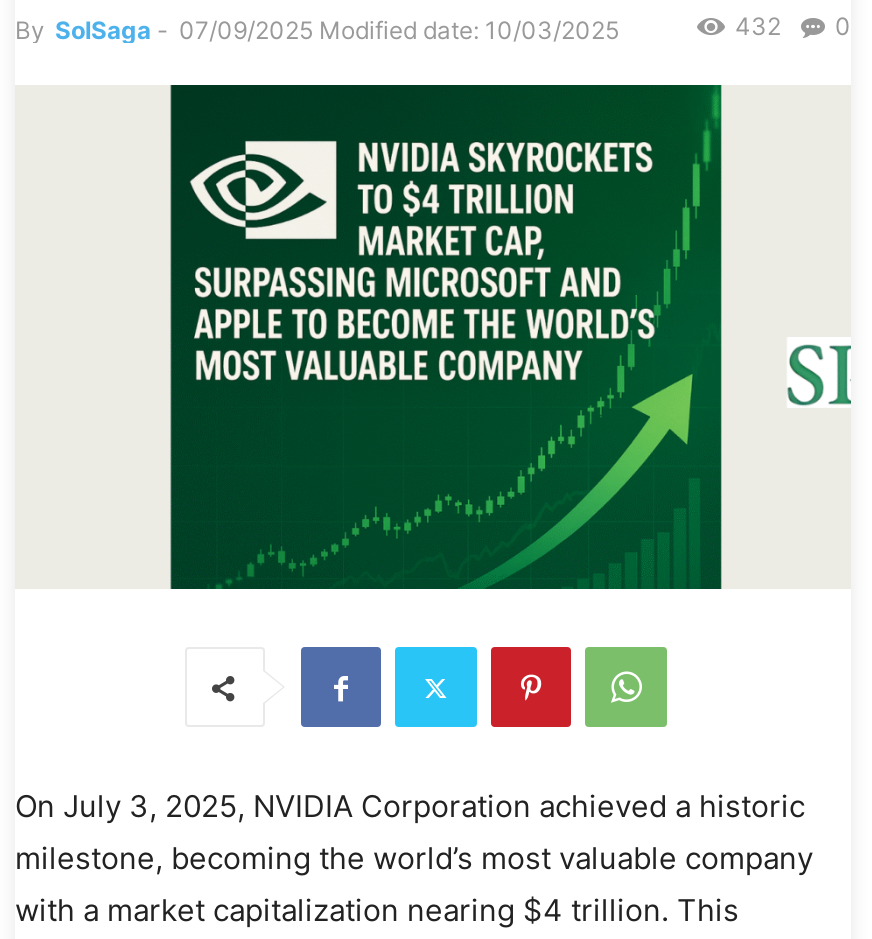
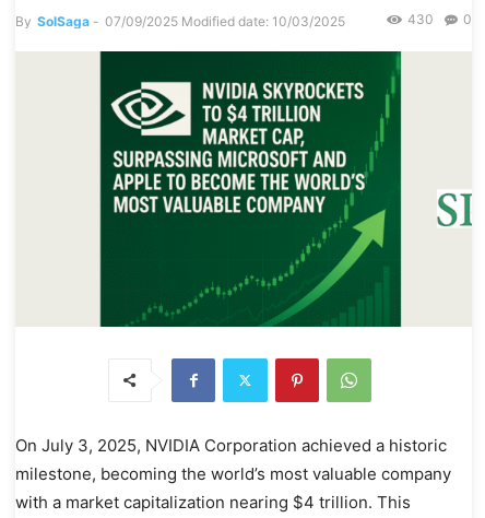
- 432 0
+ 430 0
